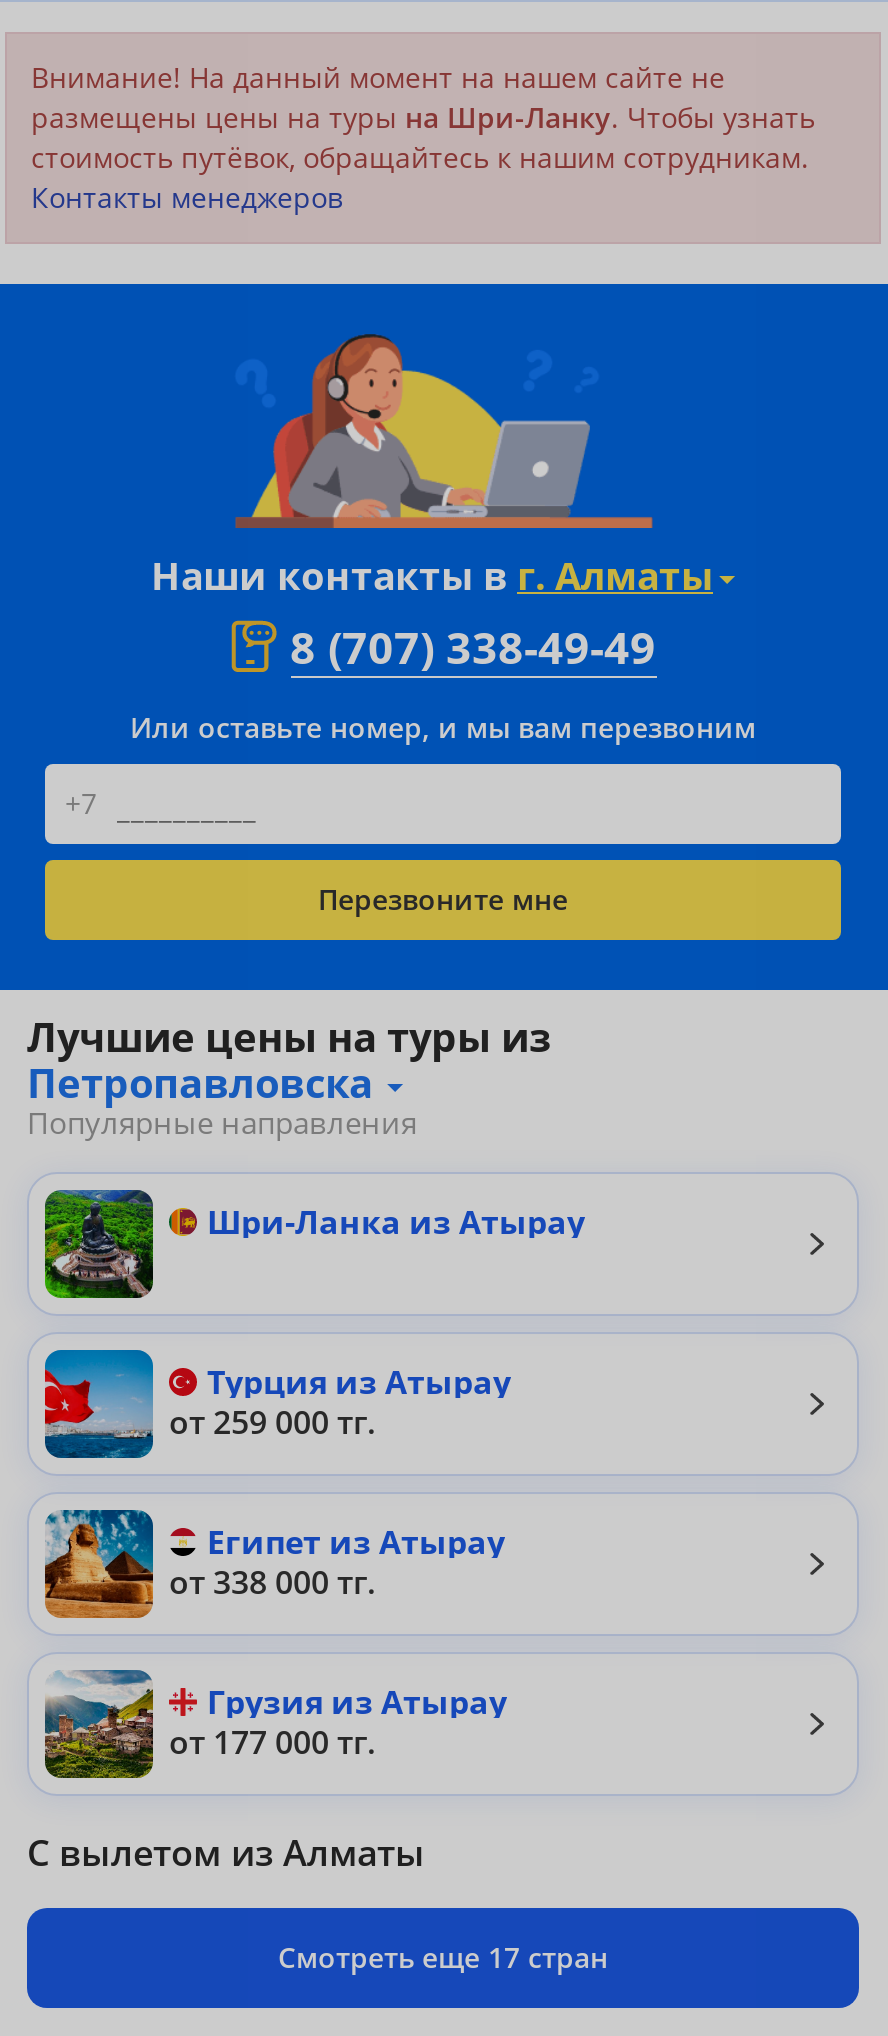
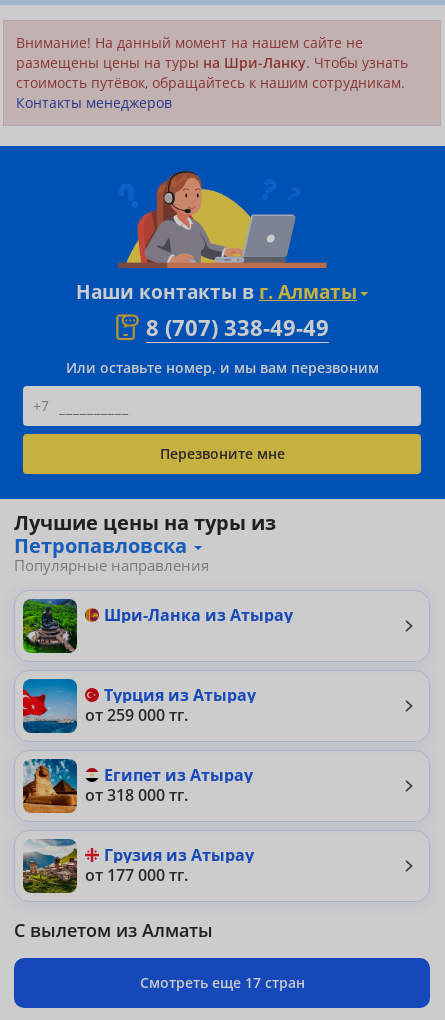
- от 338 000 тг.
+ от 318 000 тг.
